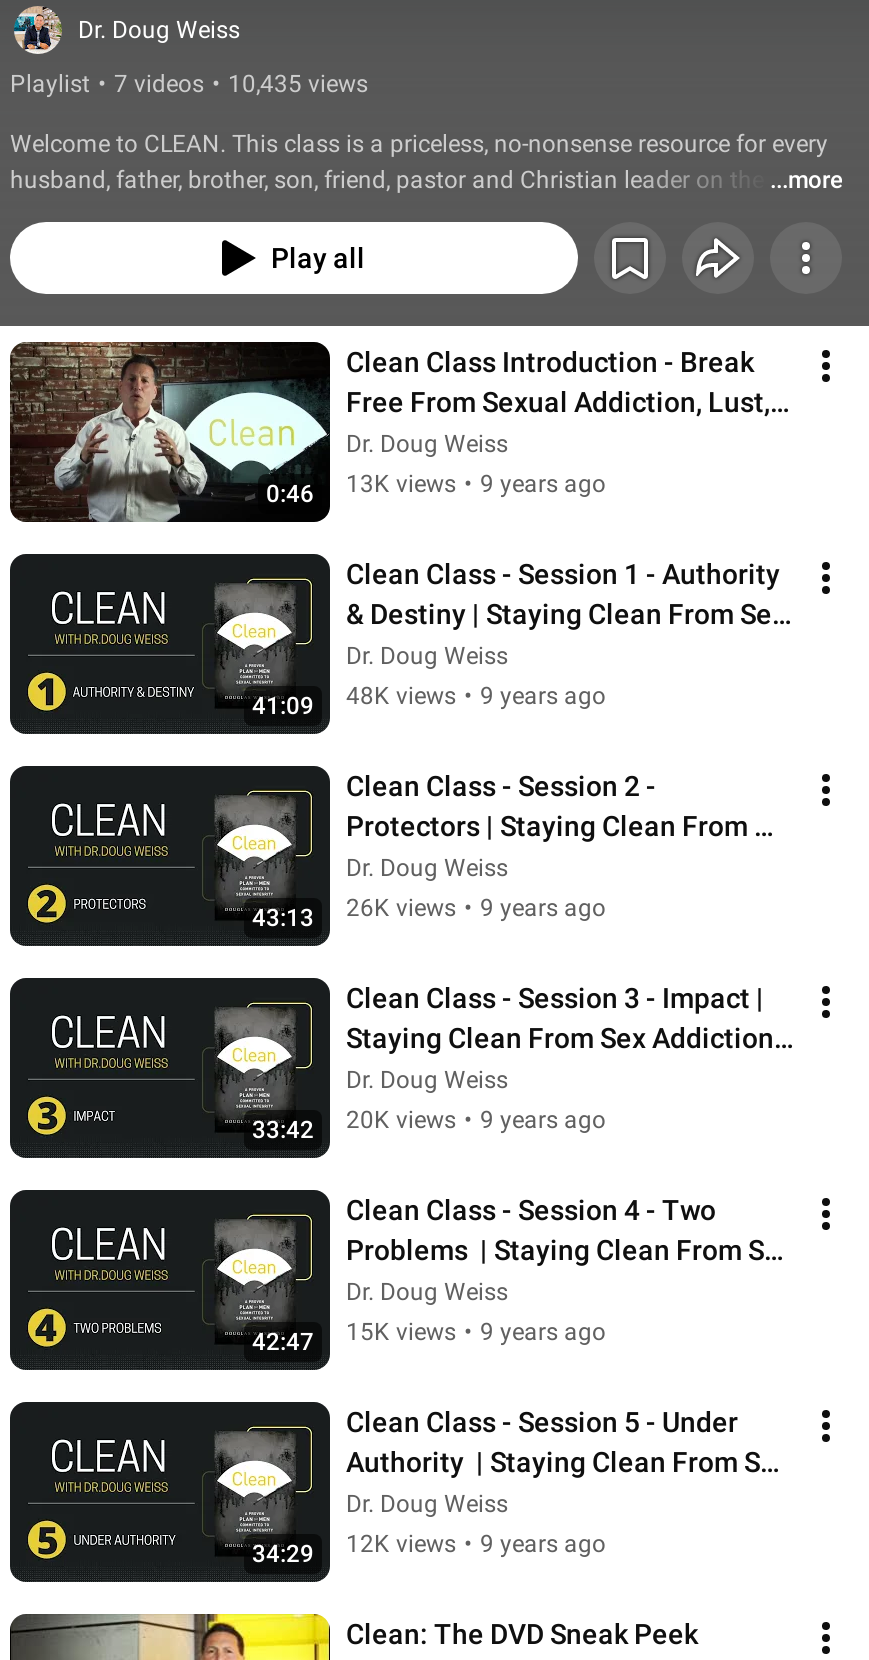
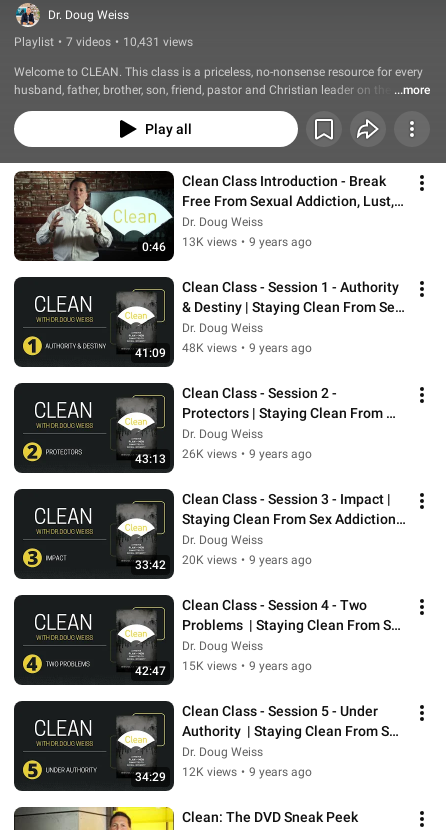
- Playlist • 7 videos • 10,435 views
+ Playlist • 7 videos • 10,431 views
